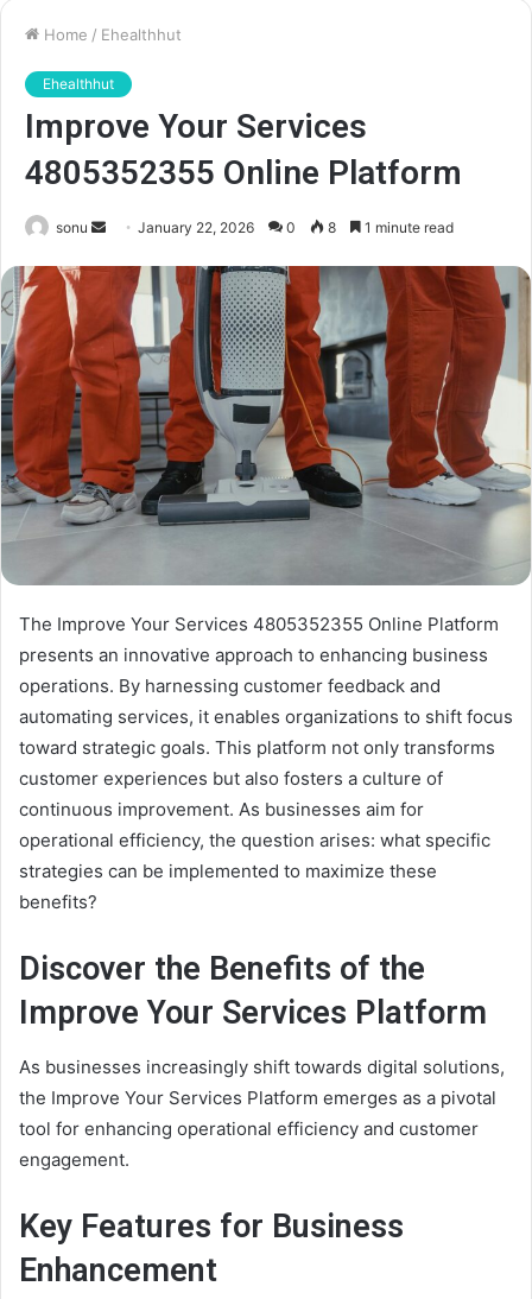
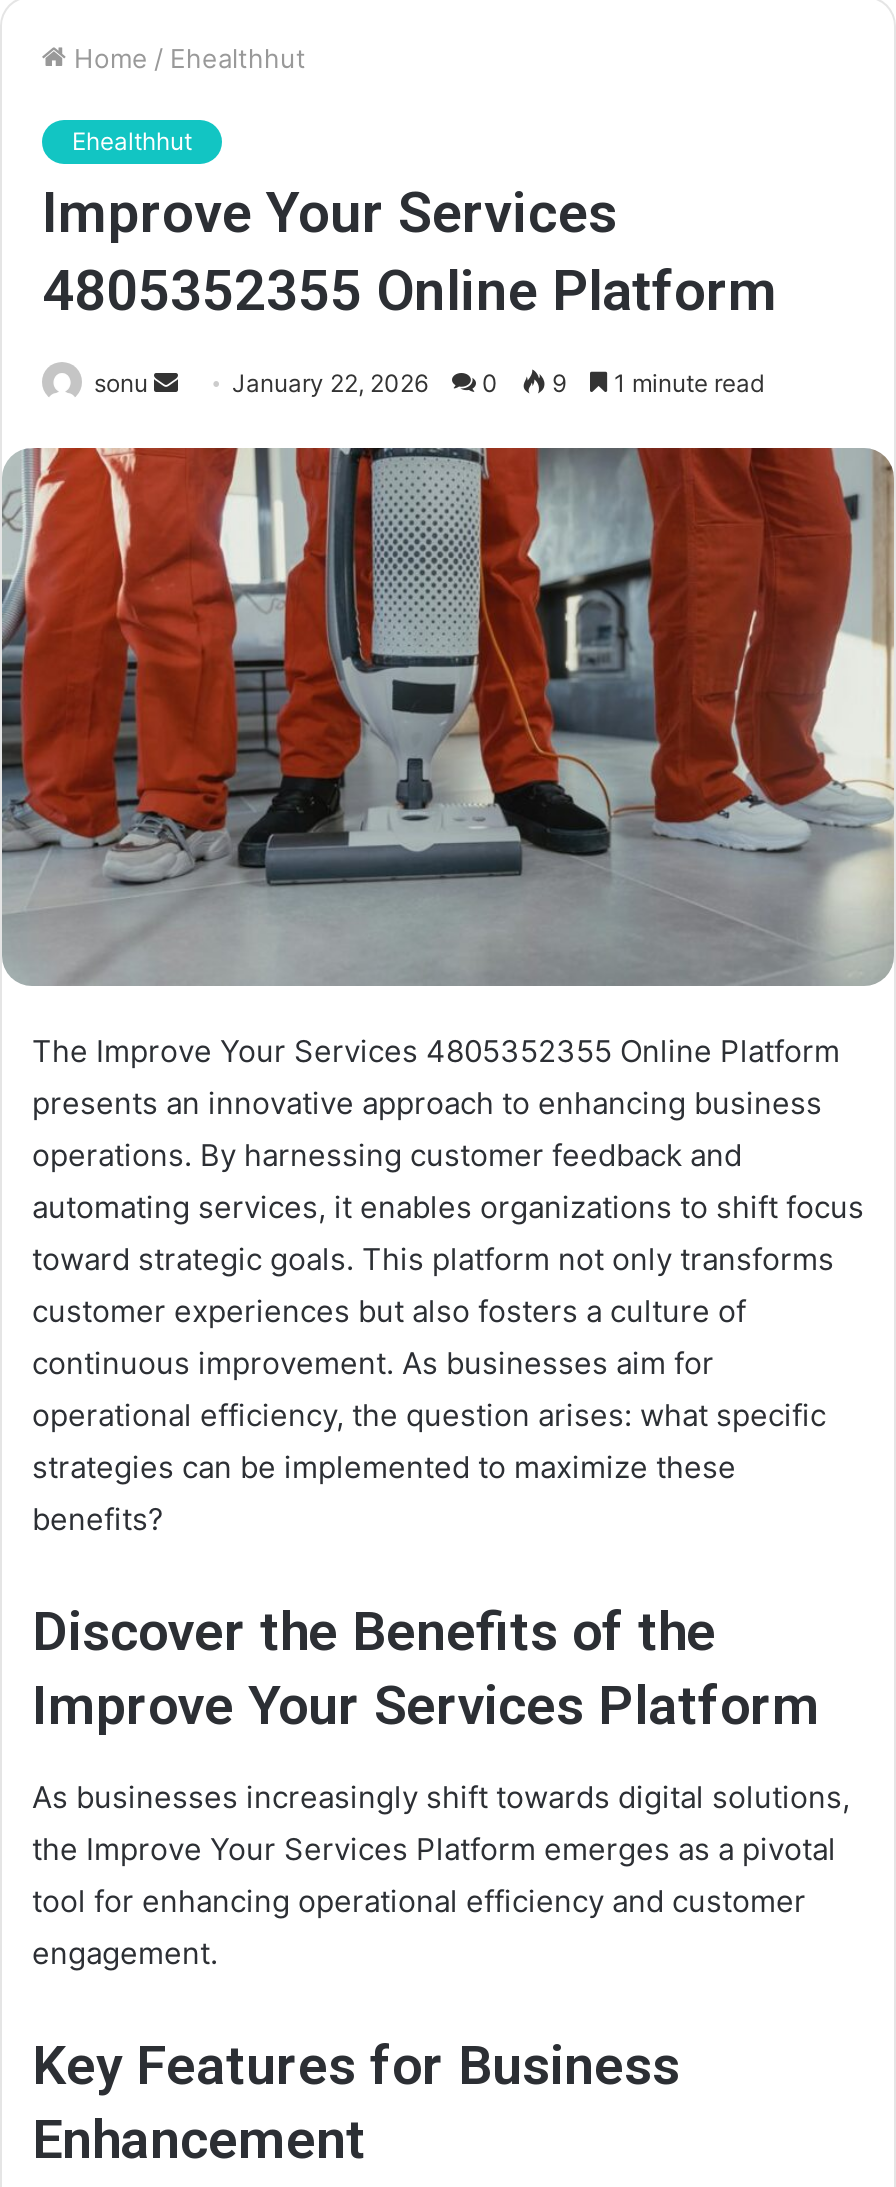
- 8
+ 9
